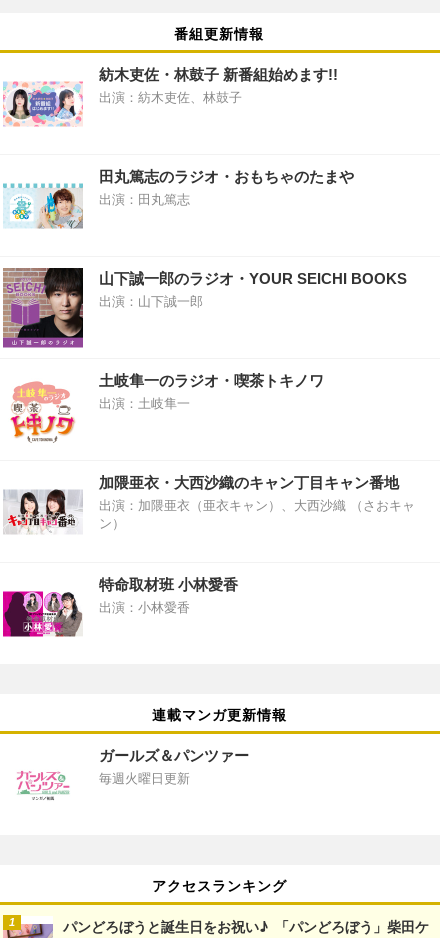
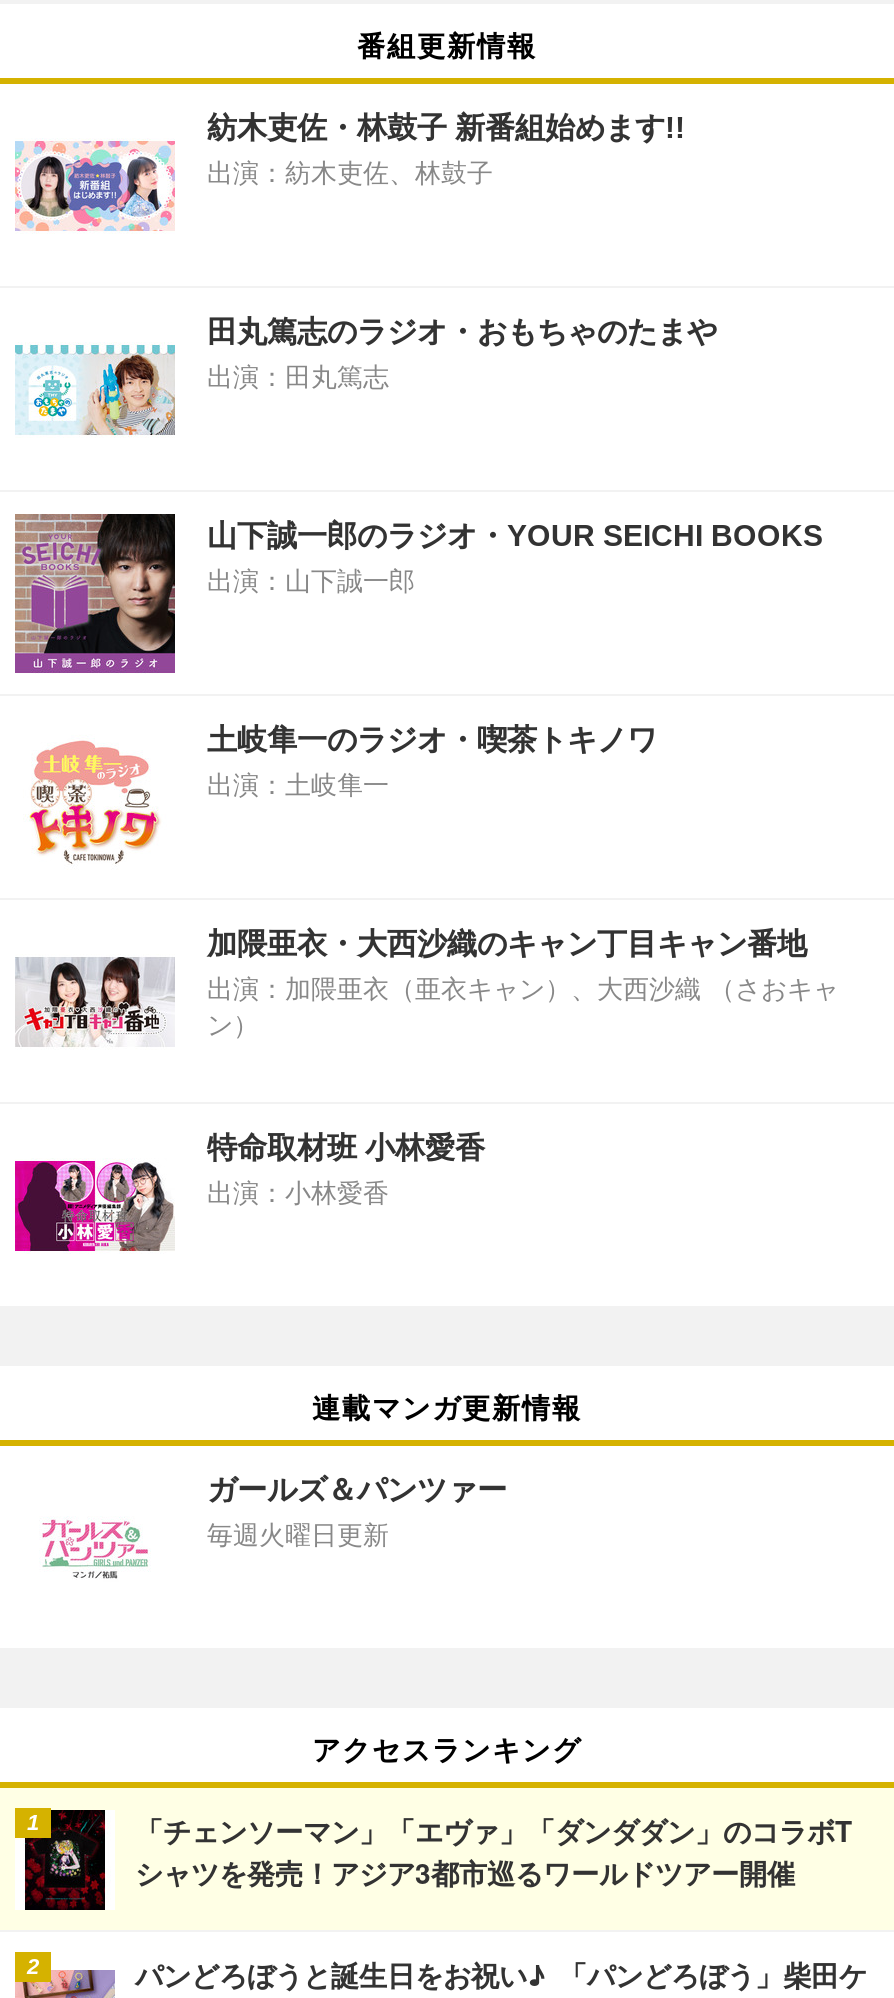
+ [image]
+ 「チェンソーマン」「エヴァ」「ダンダダン」のコラボT
+ シャツを発売！アジア3都市巡るワールドツアー開催
